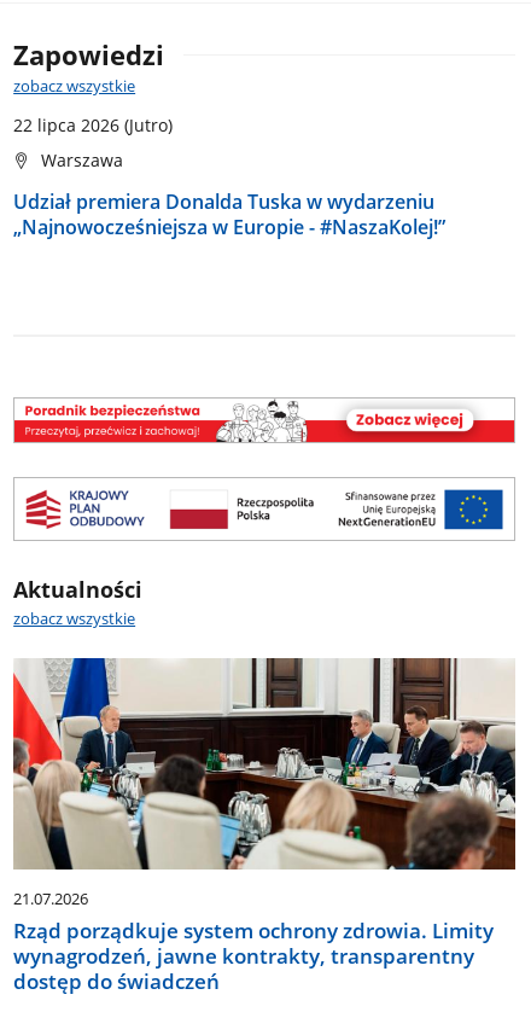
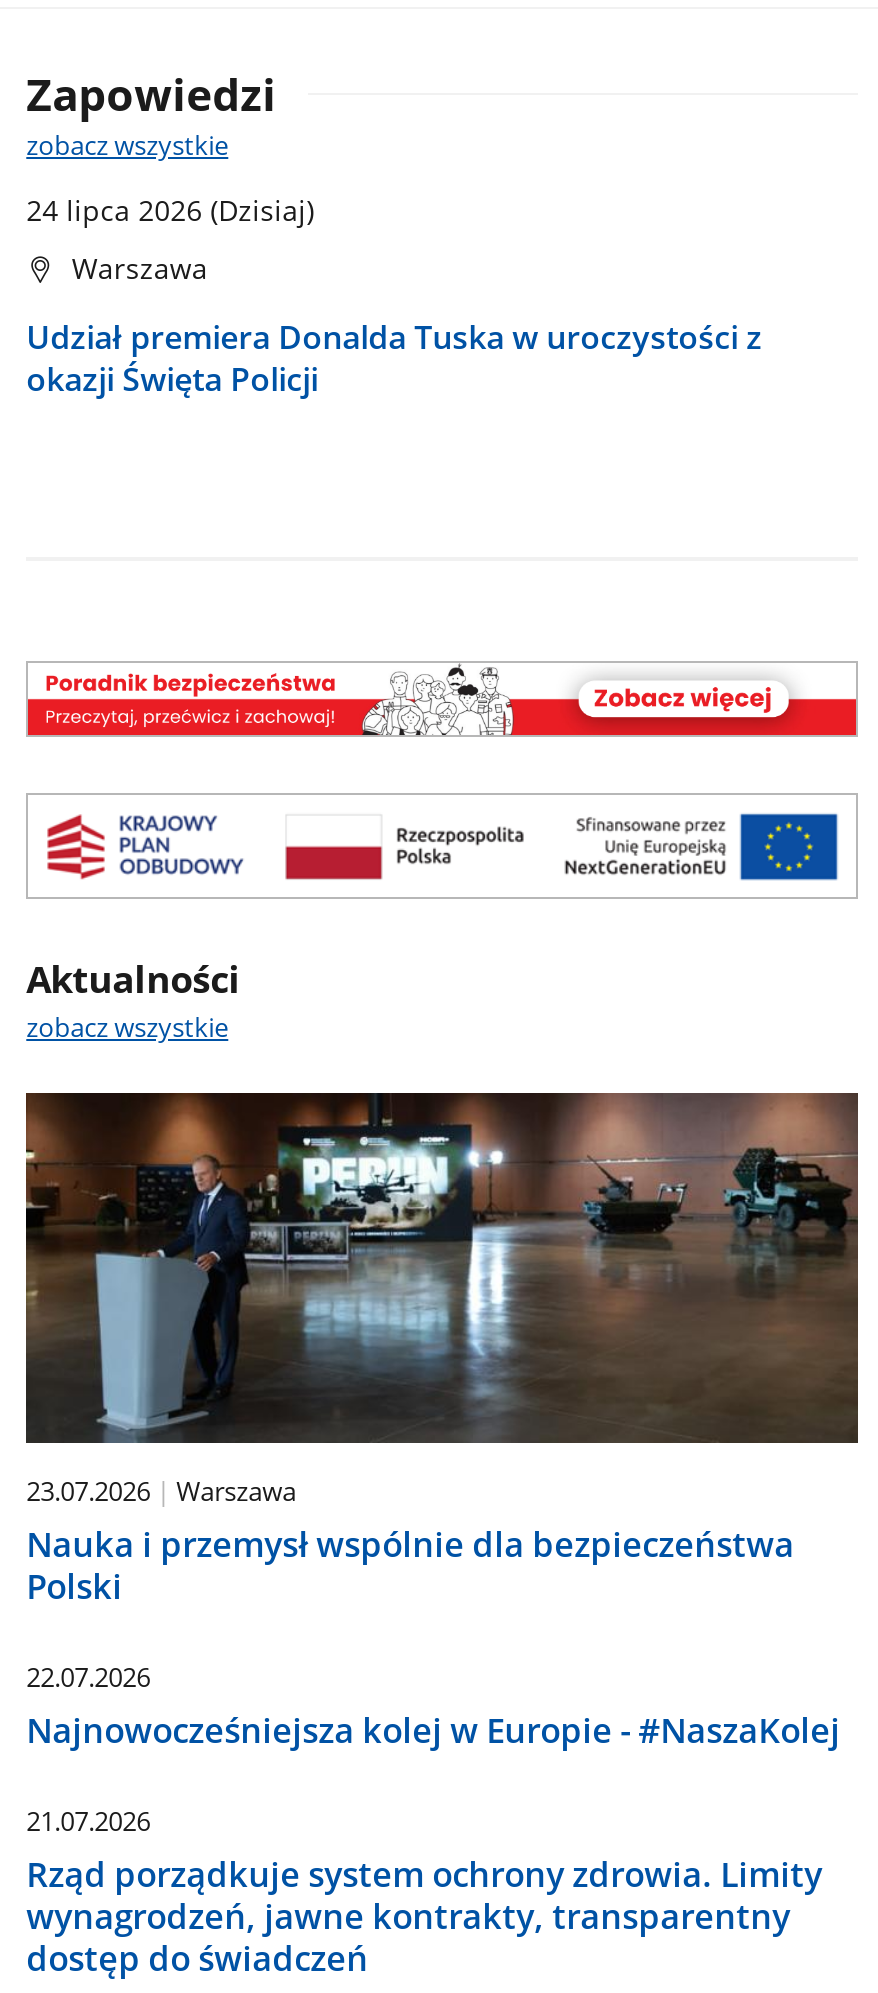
- 22 lipca 2026 (Jutro)
+ 24 lipca 2026 (Dzisiaj)

- Udział premiera Donalda Tuska w wydarzeniu
- „Najnowocześniejsza w Europie - #NaszaKolej!”
+ Udział premiera Donalda Tuska w uroczystości z
+ okazji Święta Policji

+ 23.07.2026 Warszawa
+ Nauka i przemysł wspólnie dla bezpieczeństwa
+ Polski
+ 22.07.2026
+ Najnowocześniejsza kolej w Europie - #NaszaKolej

- [image]
+ [image]
